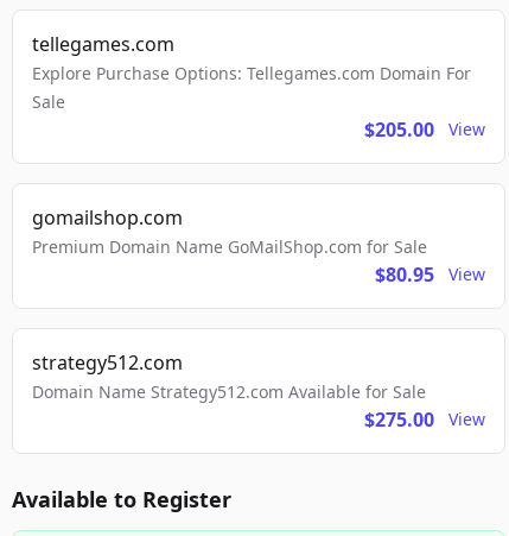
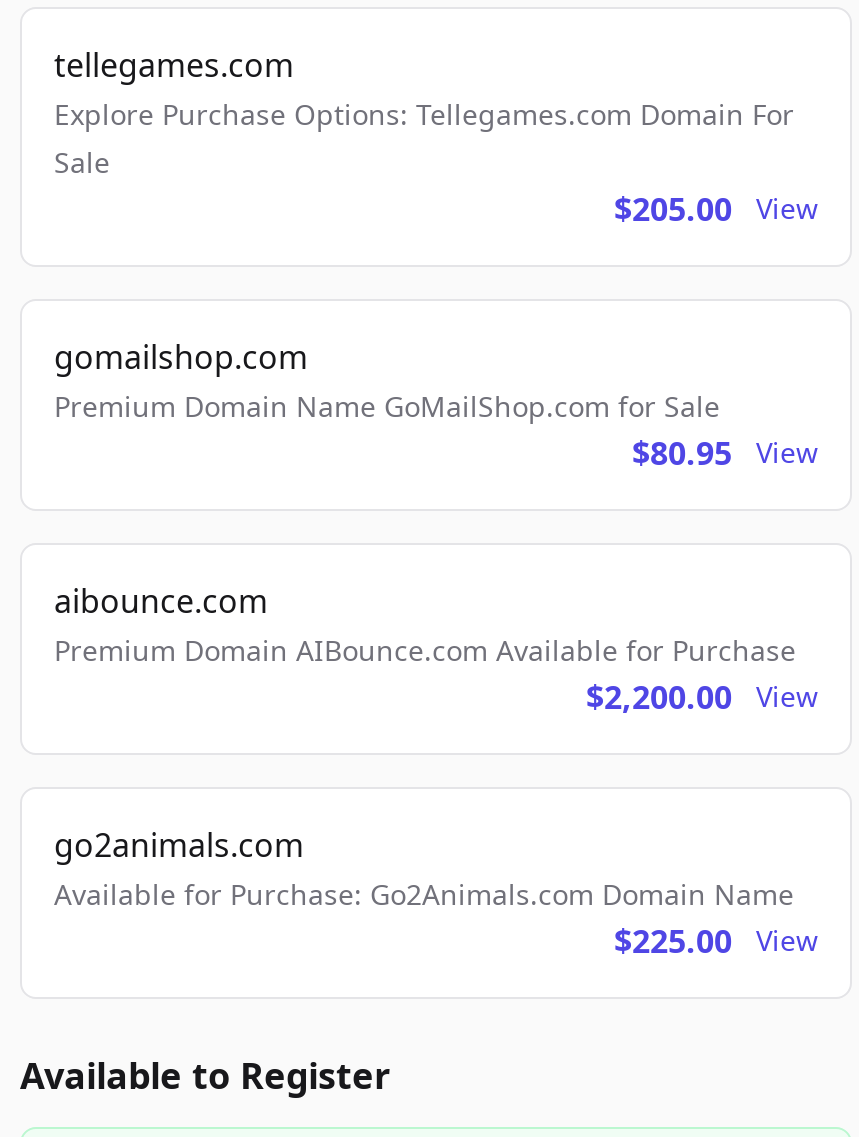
- strategy512.com
- Domain Name Strategy512.com Available for Sale
- $275.00
+ aibounce.com
+ Premium Domain AIBounce.com Available for Purchase
+ $2,200.00
+ View
+ go2animals.com
+ Available for Purchase: Go2Animals.com Domain Name
+ $225.00
